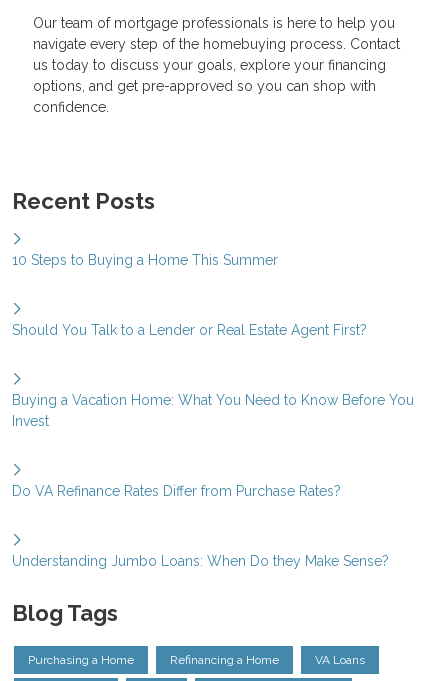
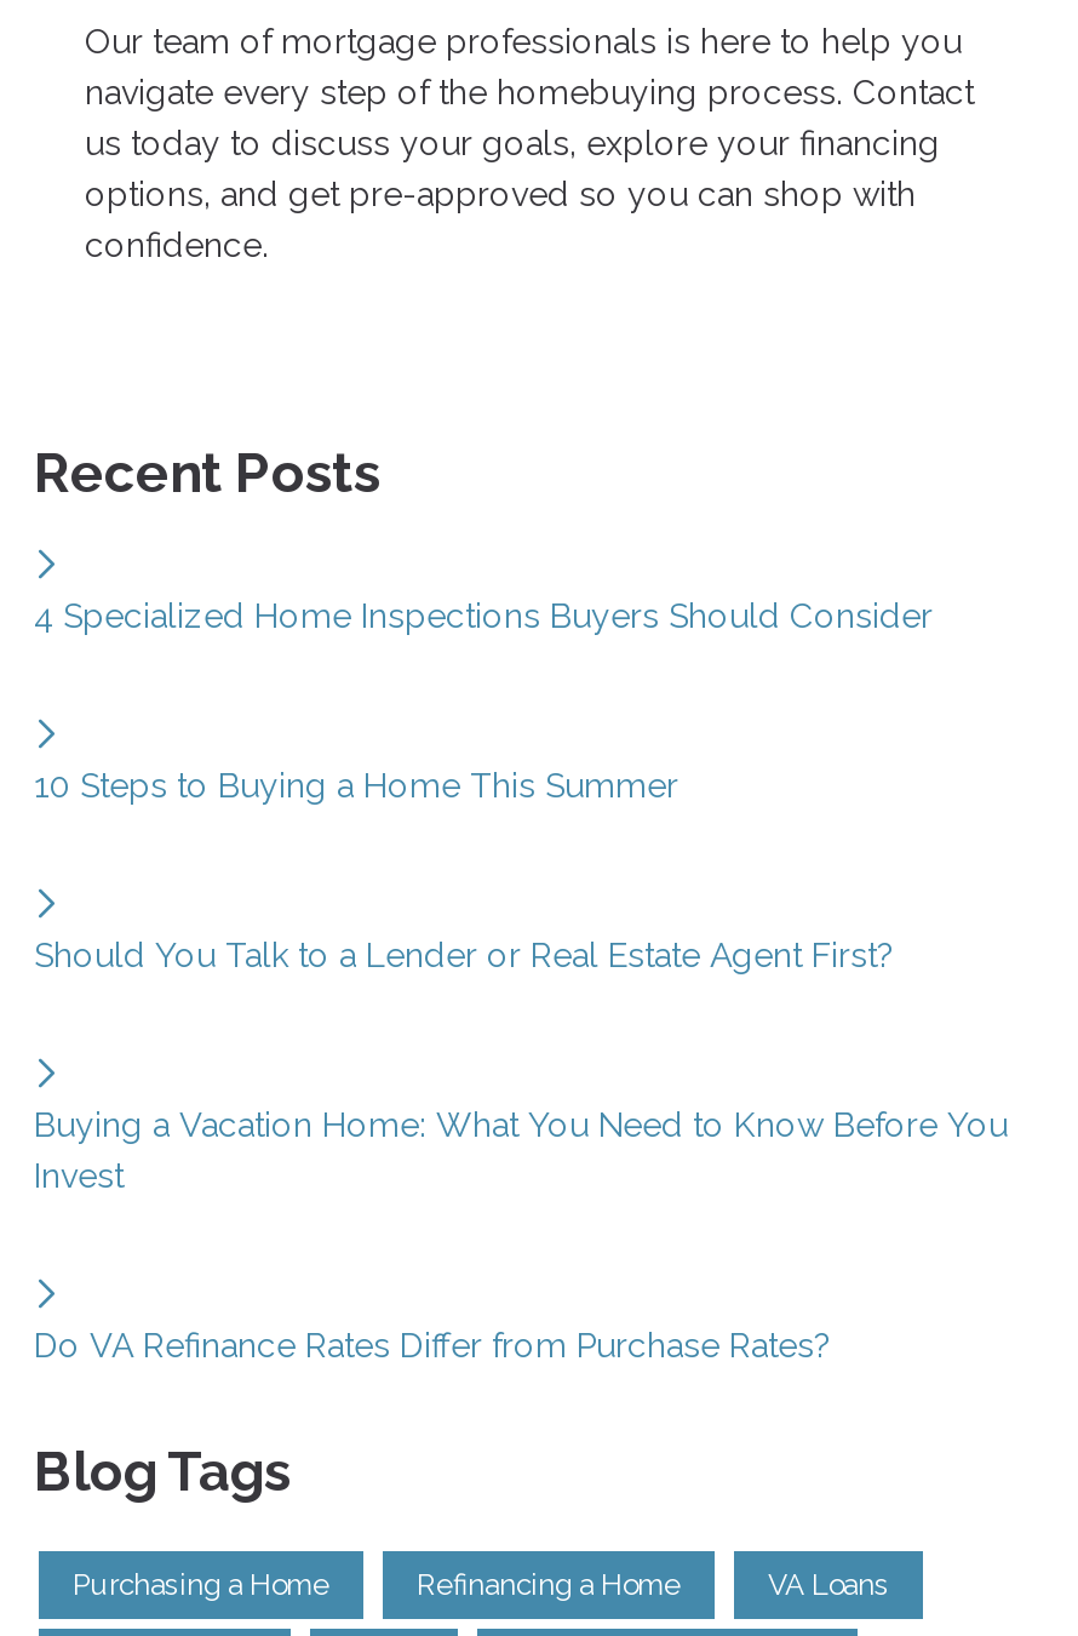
+ 4 Specialized Home Inspections Buyers Should Consider

moved down: 10 Steps to Buying a Home This Summer | Should You Talk to a Lender or Real Estate Agent First? | Buying a Vacation Home: What You Need to Know Before You | Invest | Do VA Refinance Rates Differ from Purchase Rates?

- Understanding Jumbo Loans: When Do they Make Sense?
